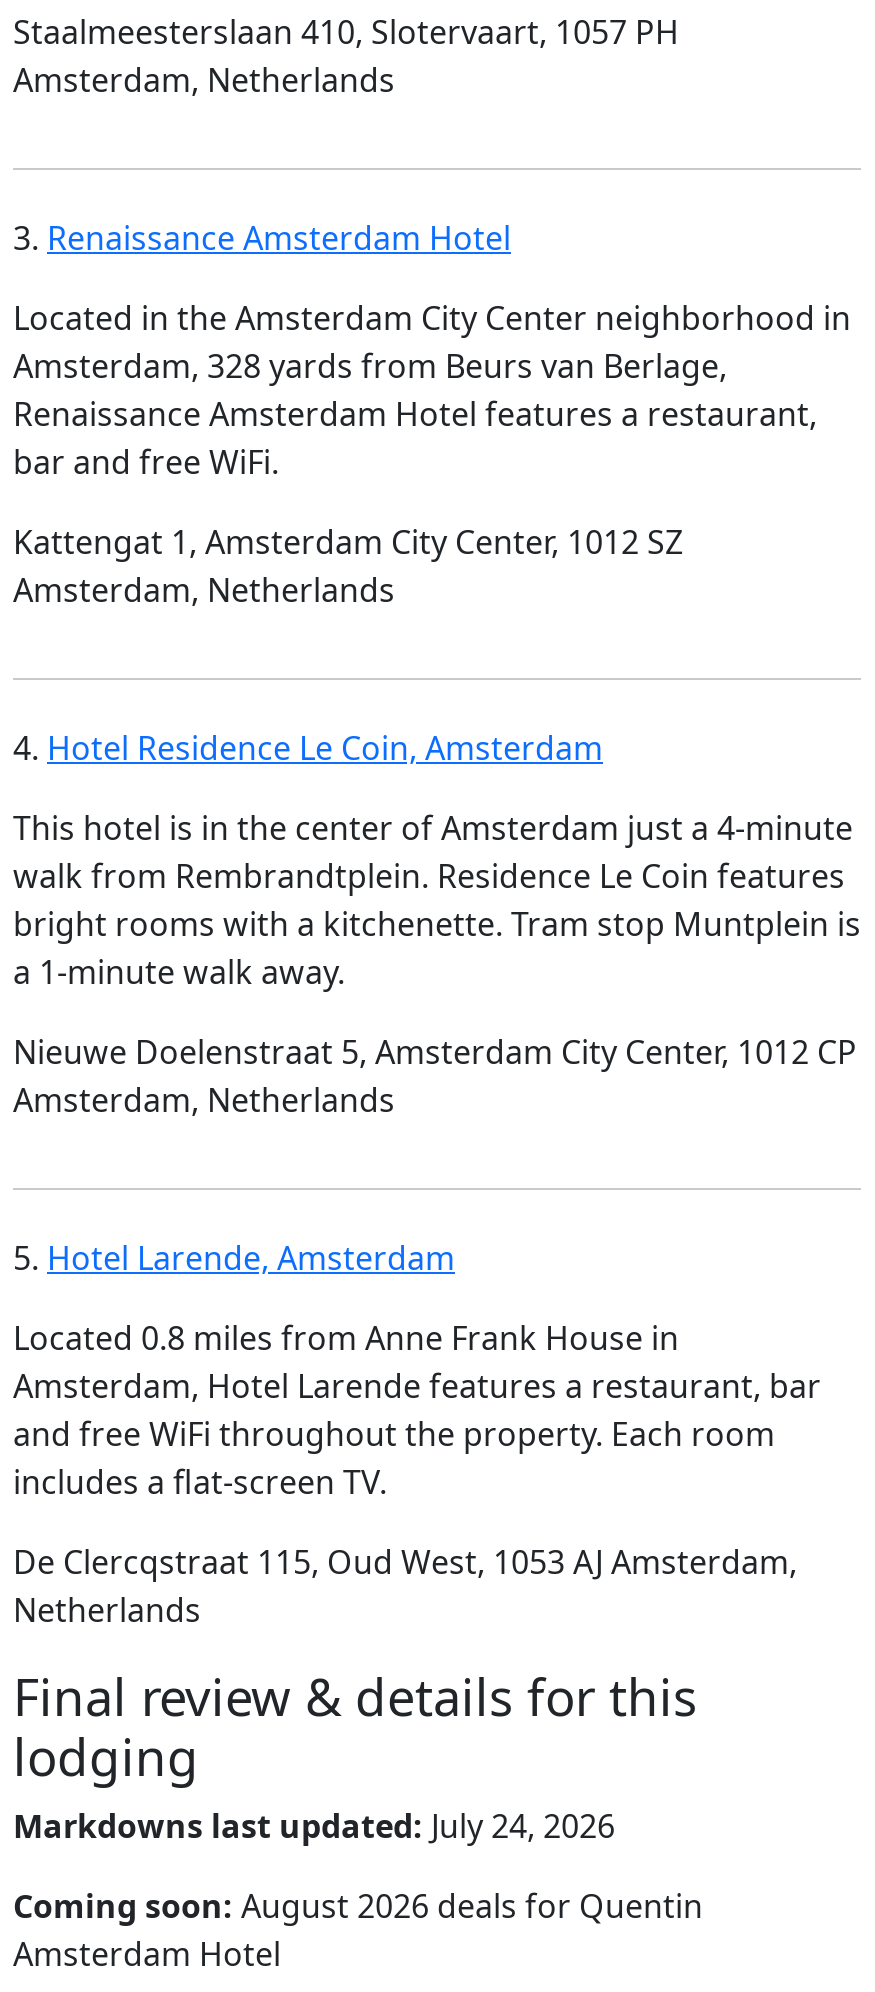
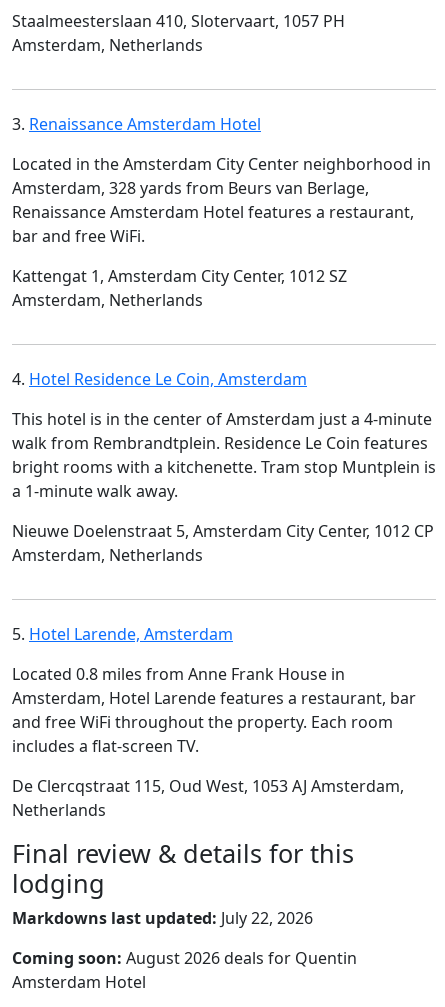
- Markdowns last updated: July 24, 2026
+ Markdowns last updated: July 22, 2026
